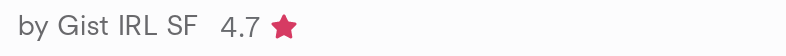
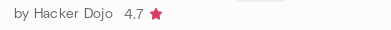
- by Gist IRL SF
+ by Hacker Dojo
